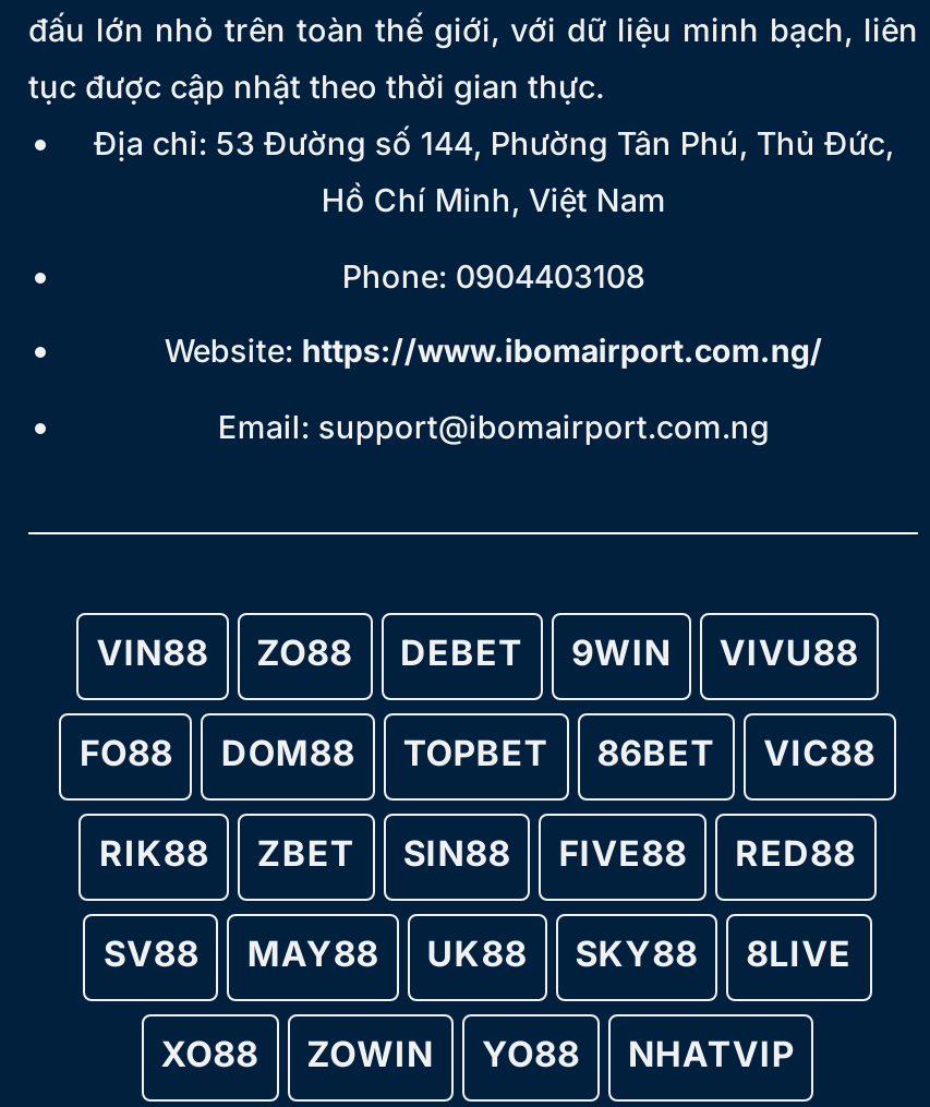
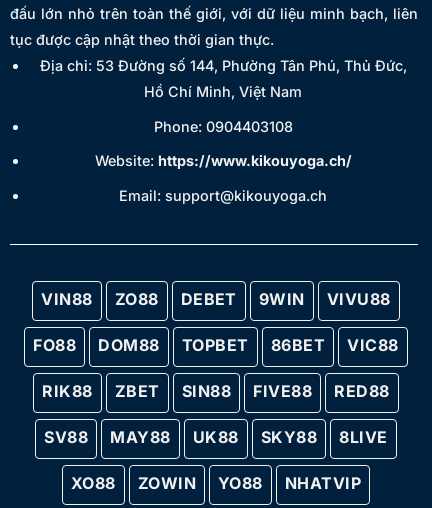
- Website: https://www.ibomairport.com.ng/
+ Website: https://www.kikouyoga.ch/

- Email: support@ibomairport.com.ng
+ Email: support@kikouyoga.ch
